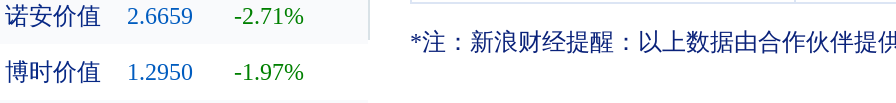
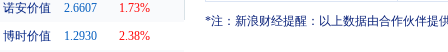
- 2.6659
+ 2.6607

- -2.71%
+ 1.73%

- 1.2950
+ 1.2930

- -1.97%
+ 2.38%
